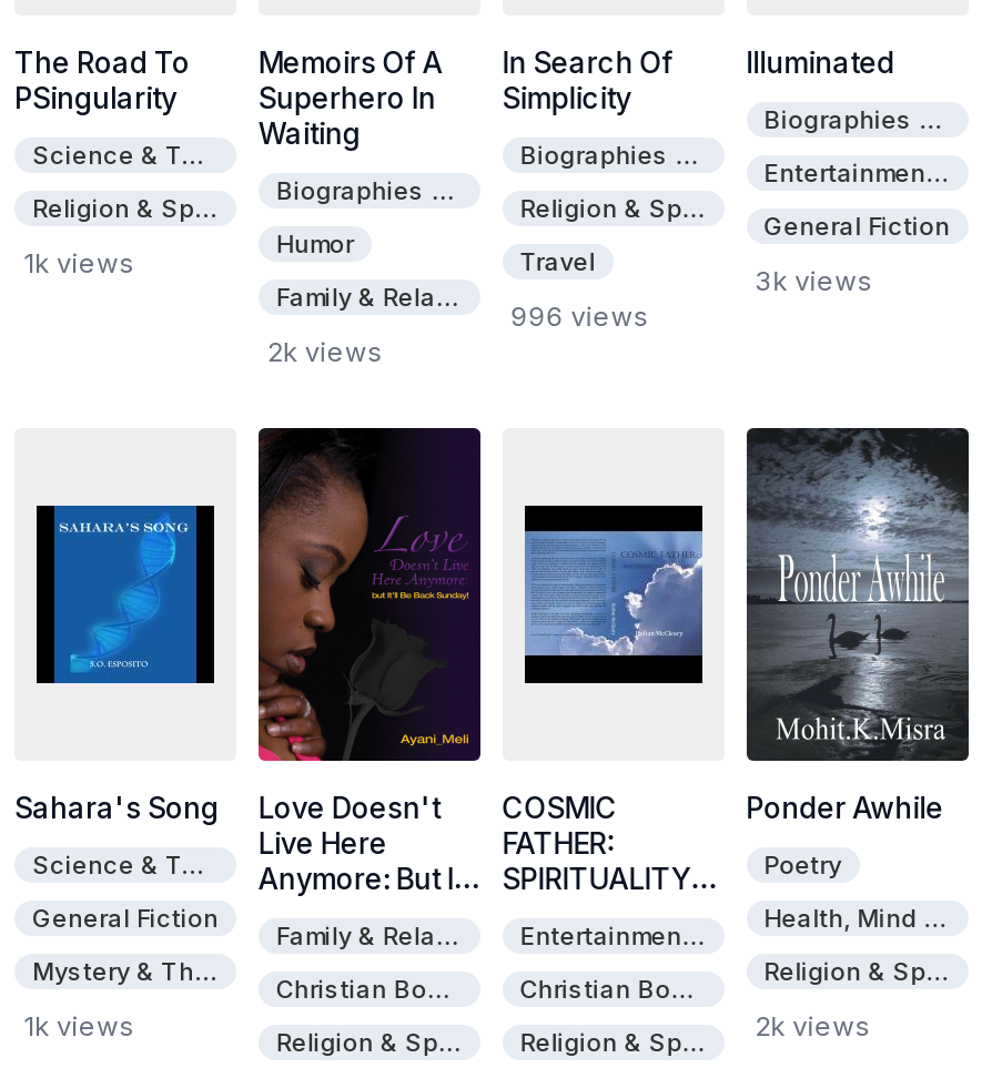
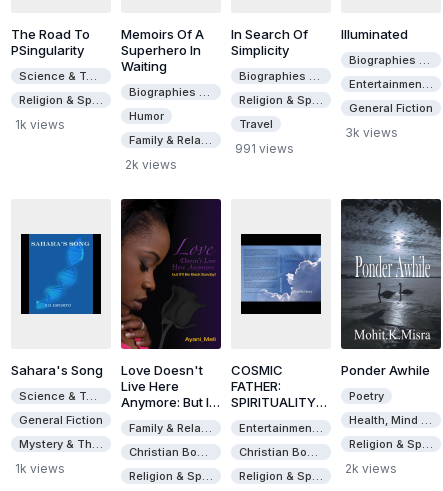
- 996 views
+ 991 views
